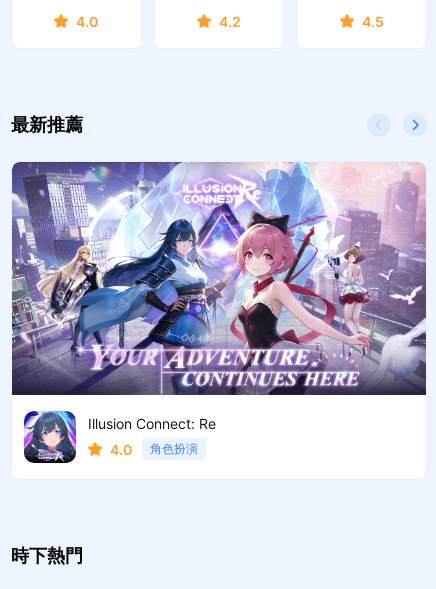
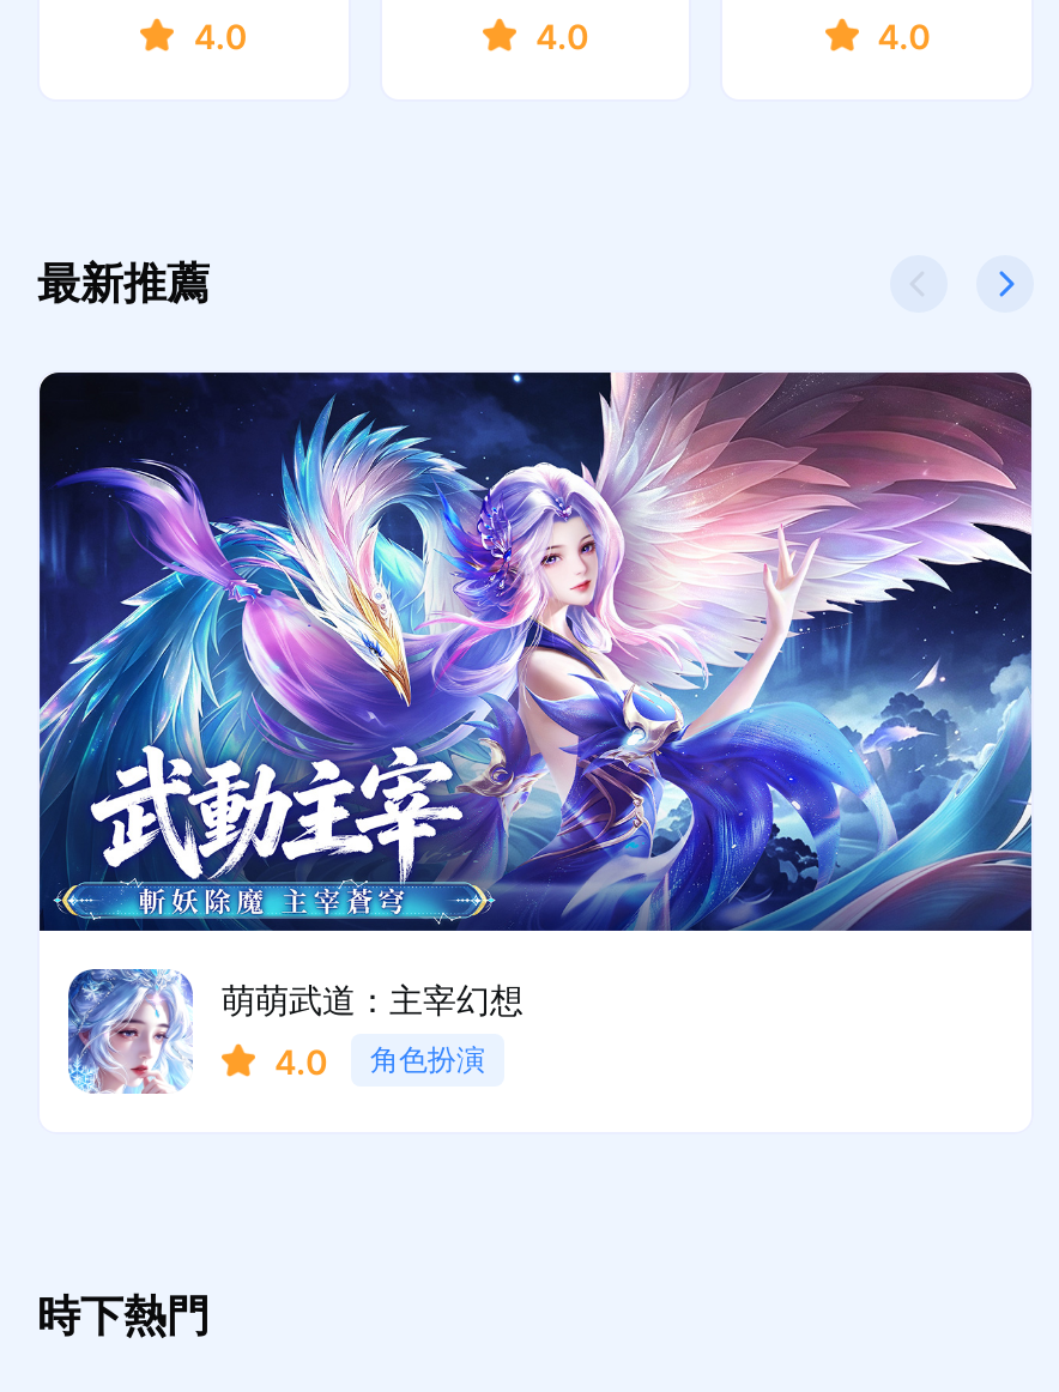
- 4.2
+ 4.0

- 4.5
+ 4.0

- [image]
- Illusion Connect: Re
+ [image]
+ 萌萌武道：主宰幻想

- [image]
+ [image]
